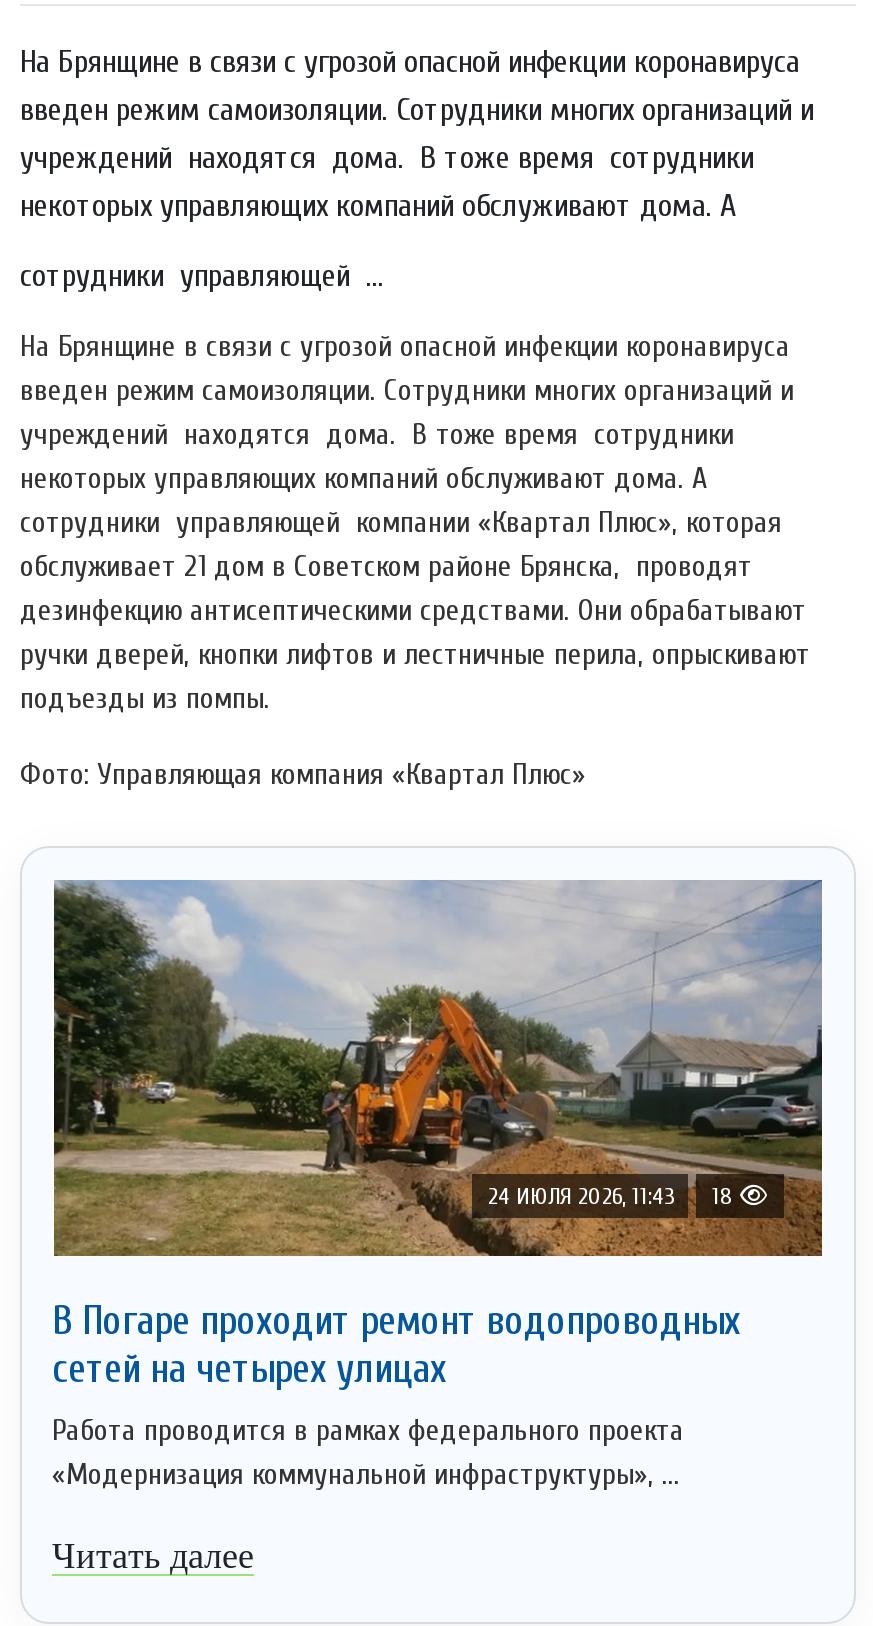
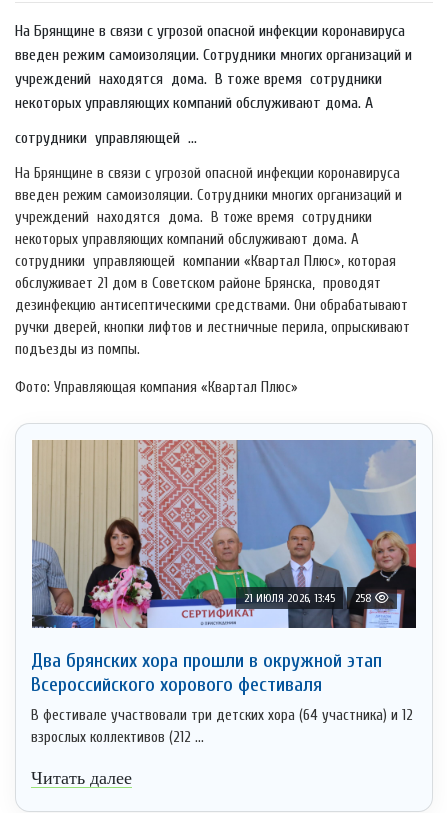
- [image]
- 24 ИЮЛЯ 2026, 11:43
- 18
+ [image]
+ 21 ИЮЛЯ 2026, 13:45
+ 258

- В Погаре проходит ремонт водопроводных
- сетей на четырех улицах
+ Два брянских хора прошли в окружной этап
+ Всероссийского хорового фестиваля

- Работа проводится в рамках федерального проекта
- «Модернизация коммунальной инфраструктуры», ...
+ В фестивале участвовали три детских хора (64 участника) и 12
+ взрослых коллективов (212 ...
